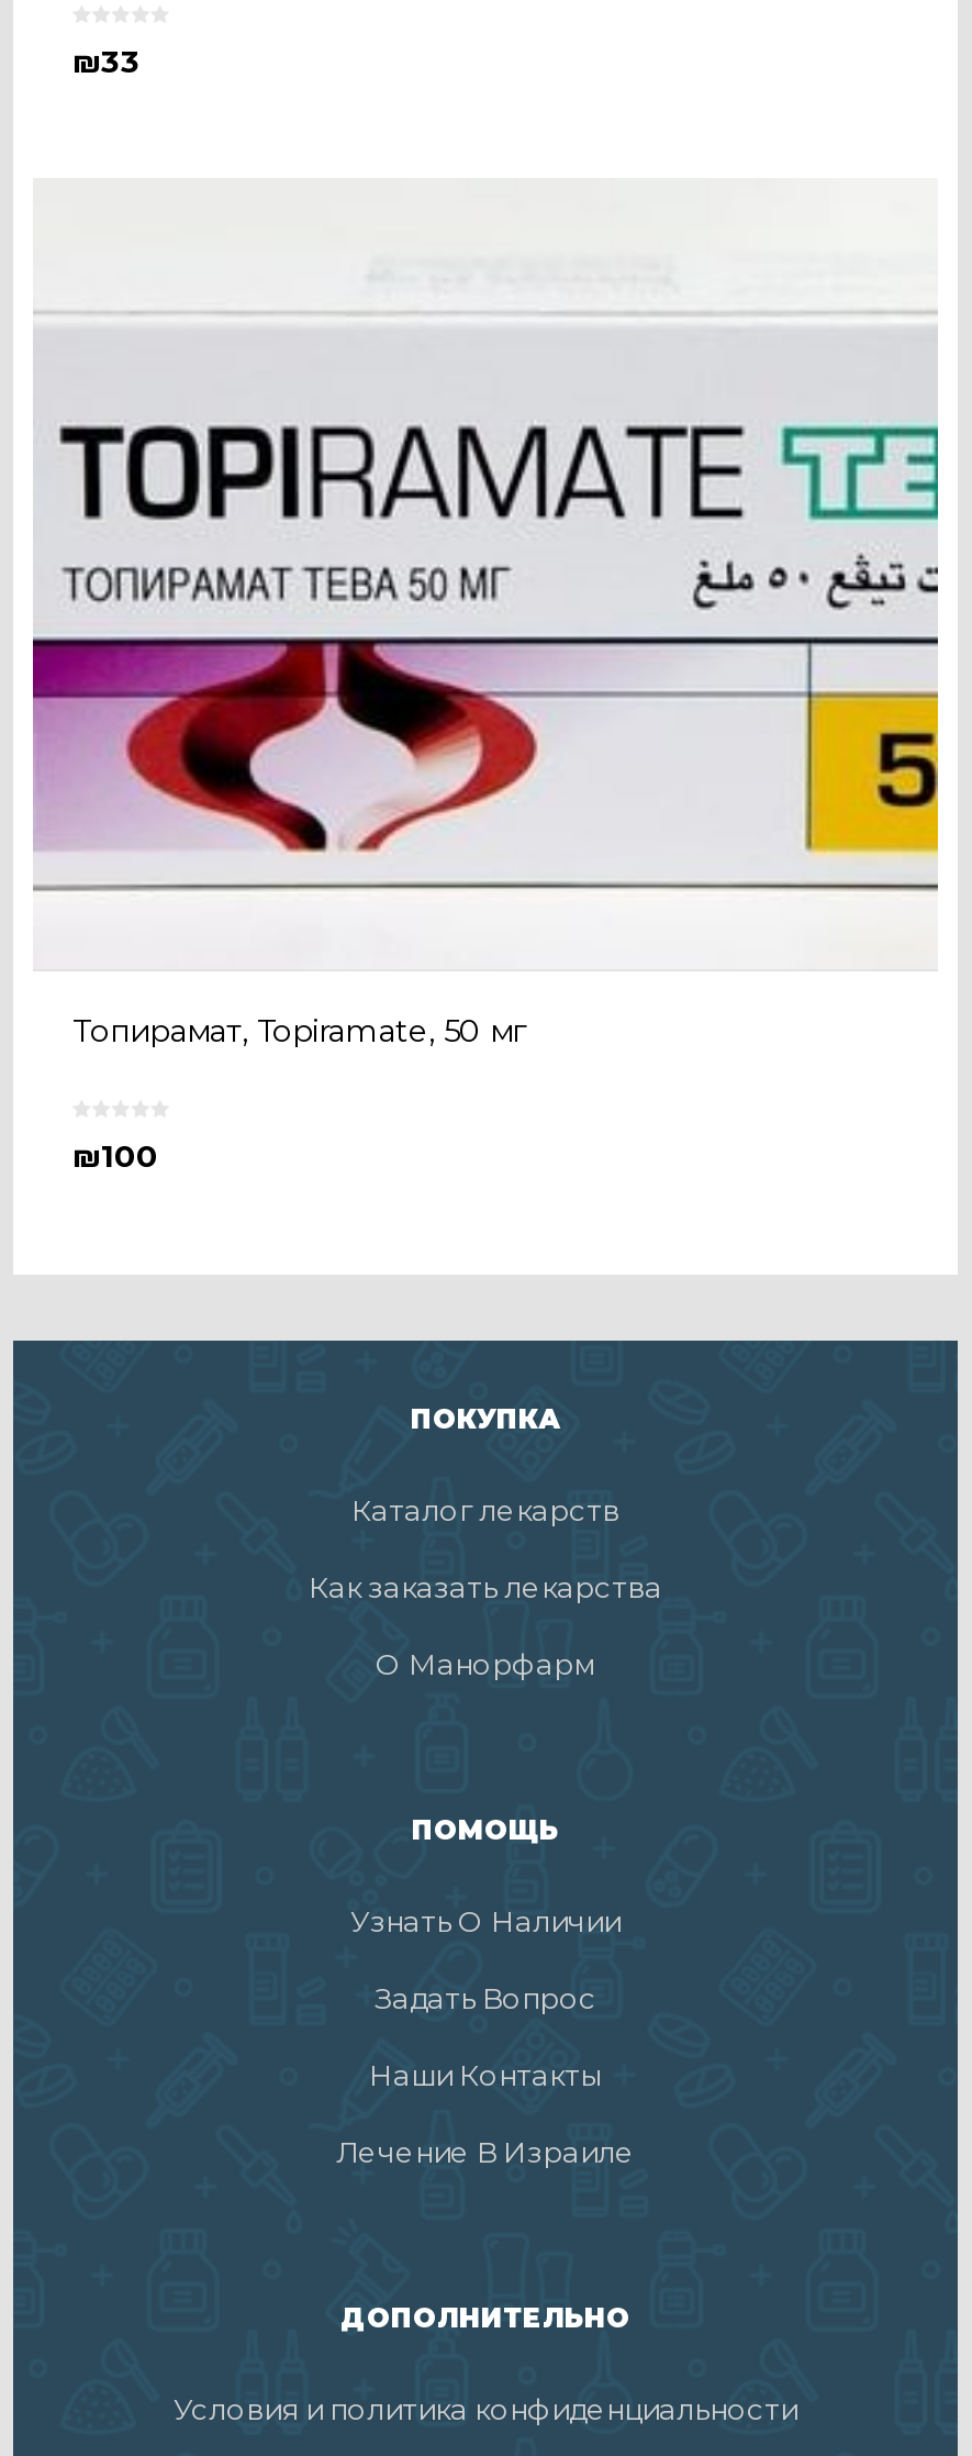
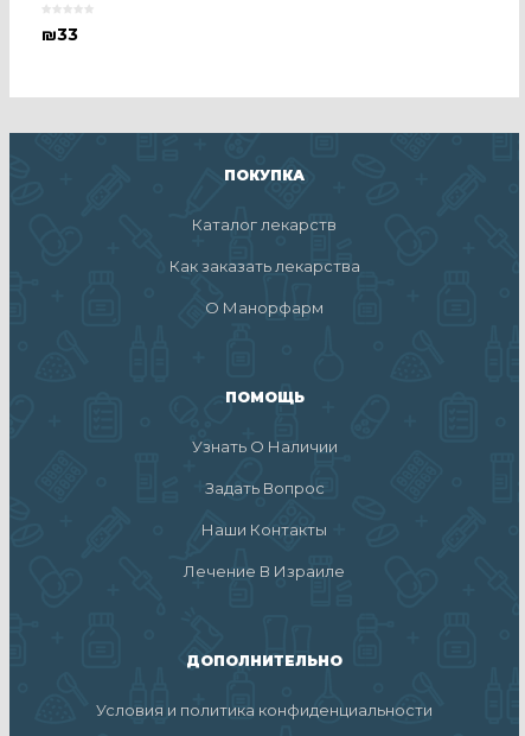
- [image]

- Топирамат, Topiramate, 50 мг
- ₪100
